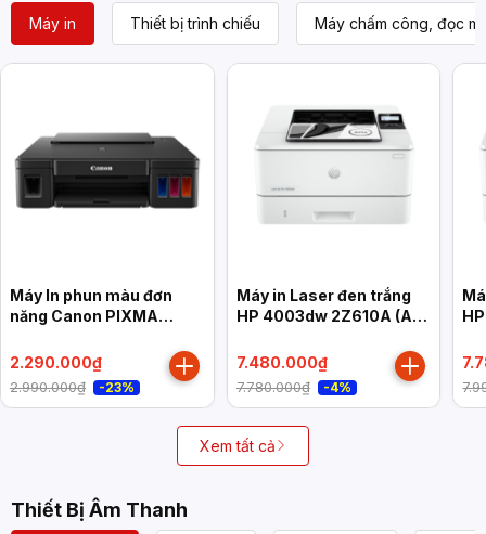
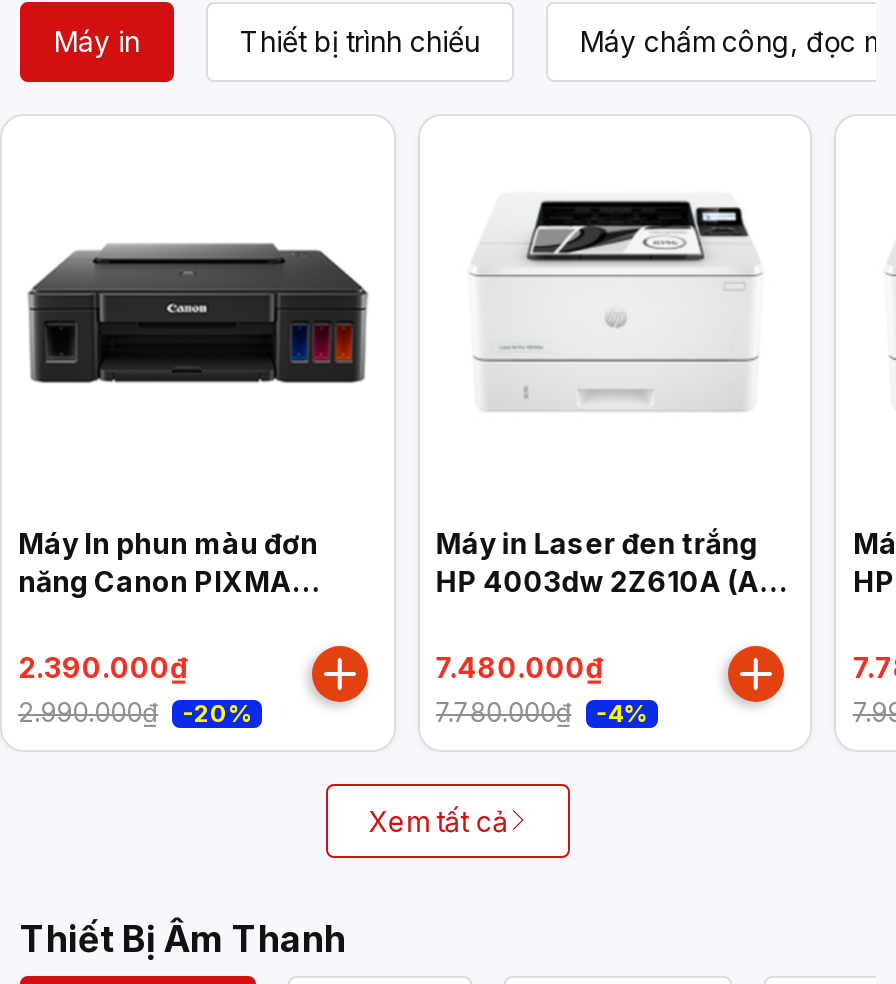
- 2.290.000₫
+ 2.390.000₫

- 2.990.000₫ -23%
+ 2.990.000₫ -20%
